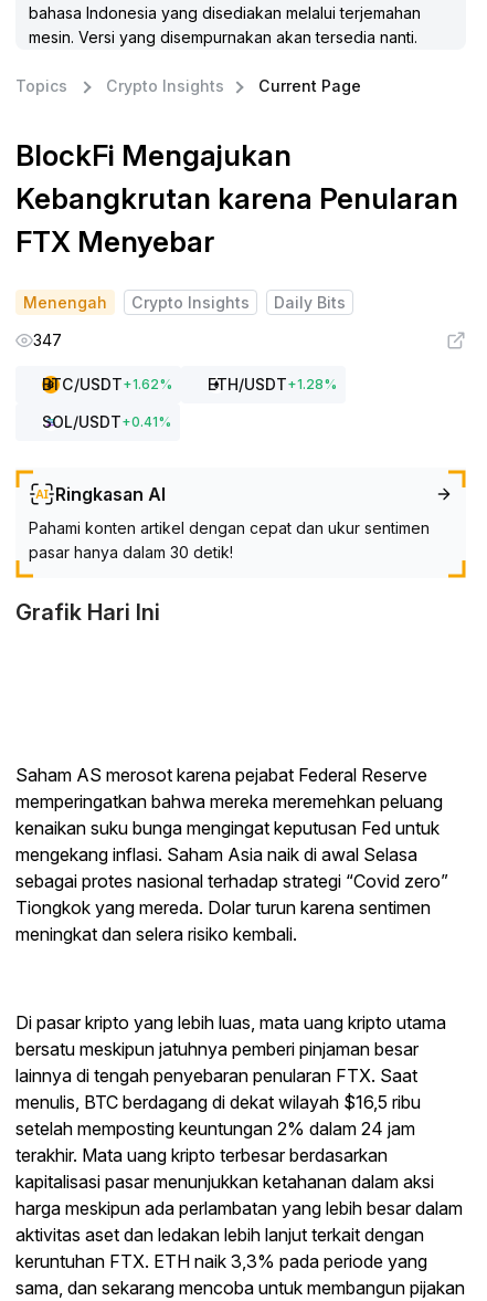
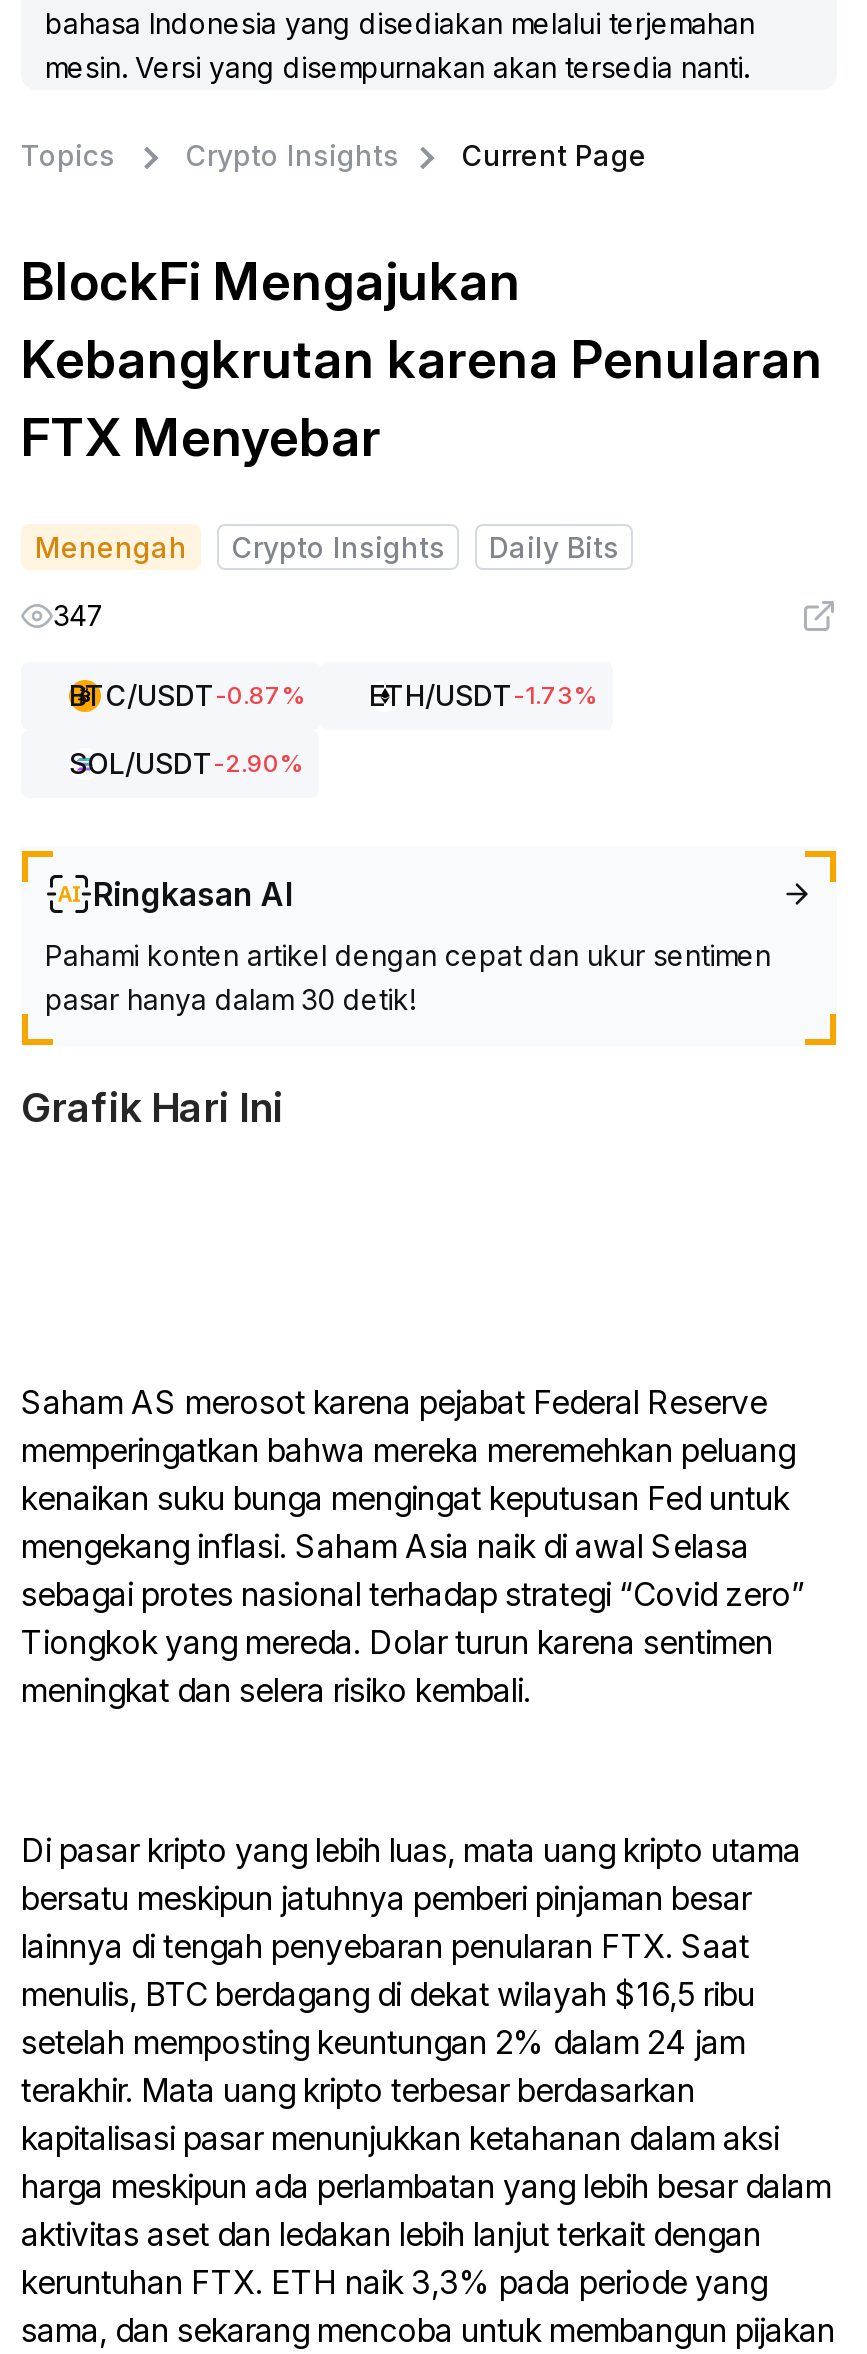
- BTC/USDT + 1.62%
- ETH/USDT + 1.28%
+ BTC/USDT-0.87%
+ ETH/USDT-1.73%

- SOL/USDT + 0.41%
+ SOL/USDT-2.90%
